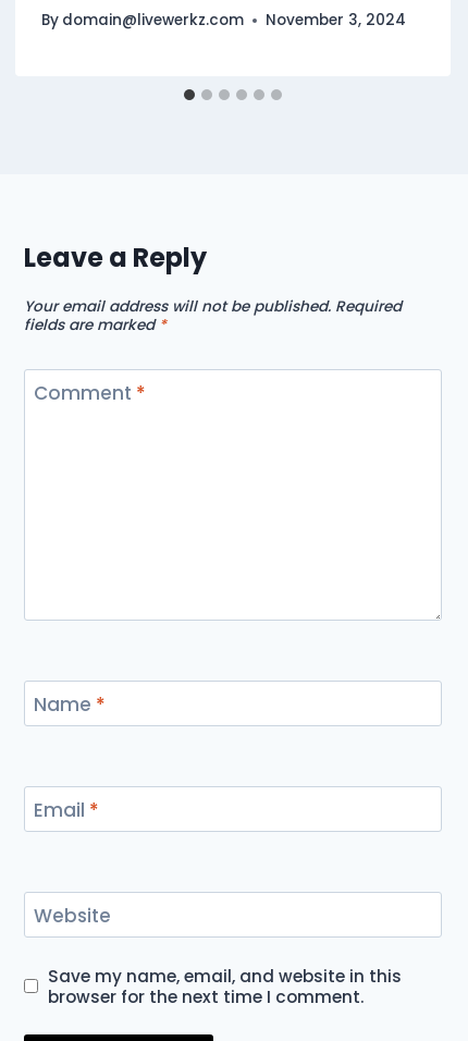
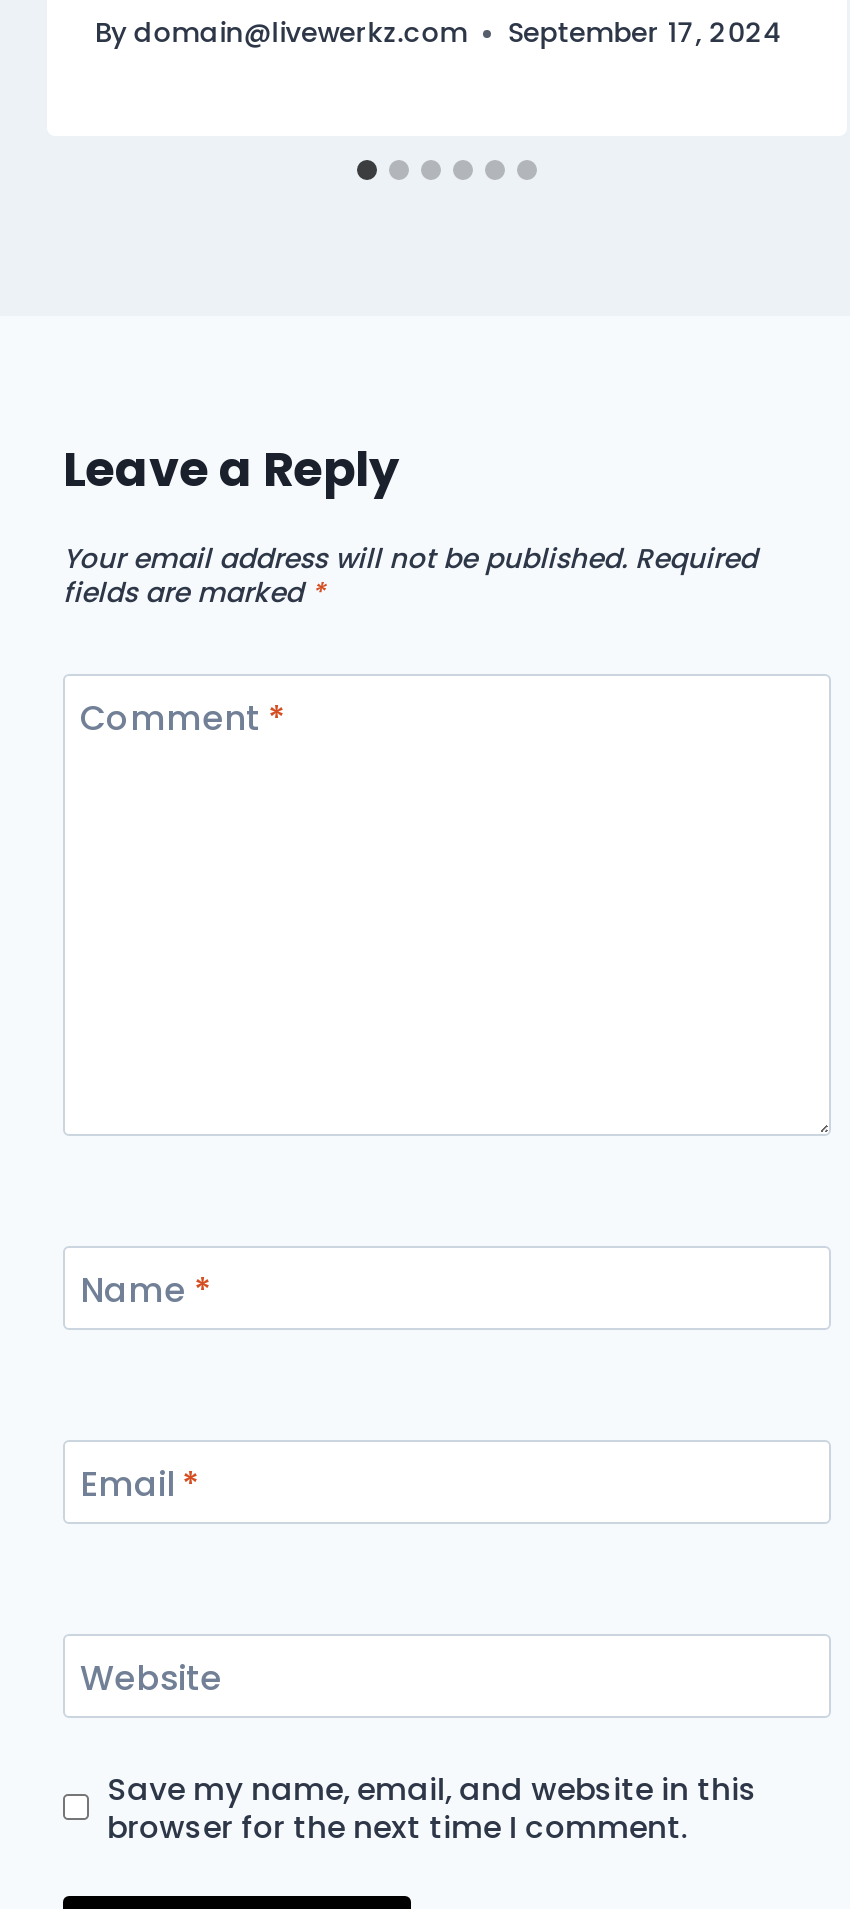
- By domain@livewerkz.com November 3, 2024
+ By domain@livewerkz.com September 17, 2024
